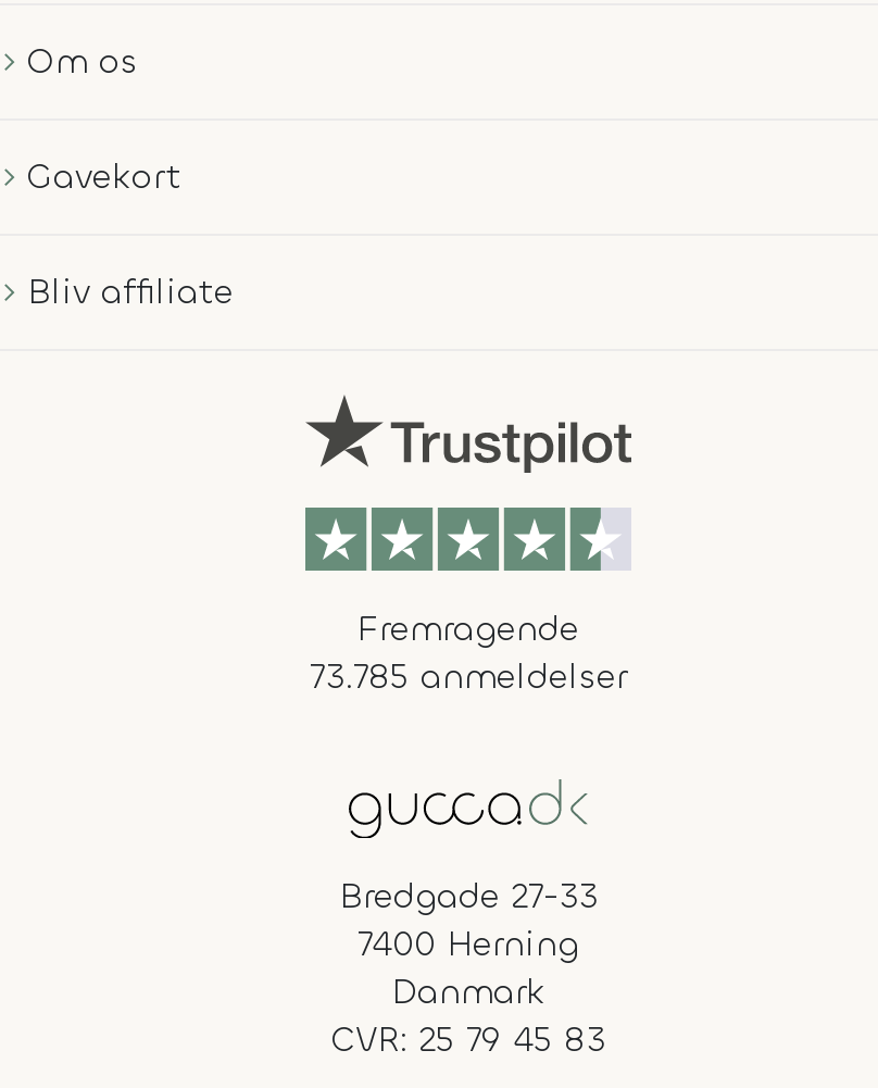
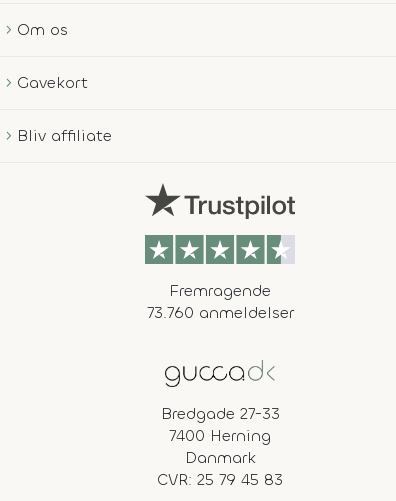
- 73.785 anmeldelser
+ 73.760 anmeldelser
